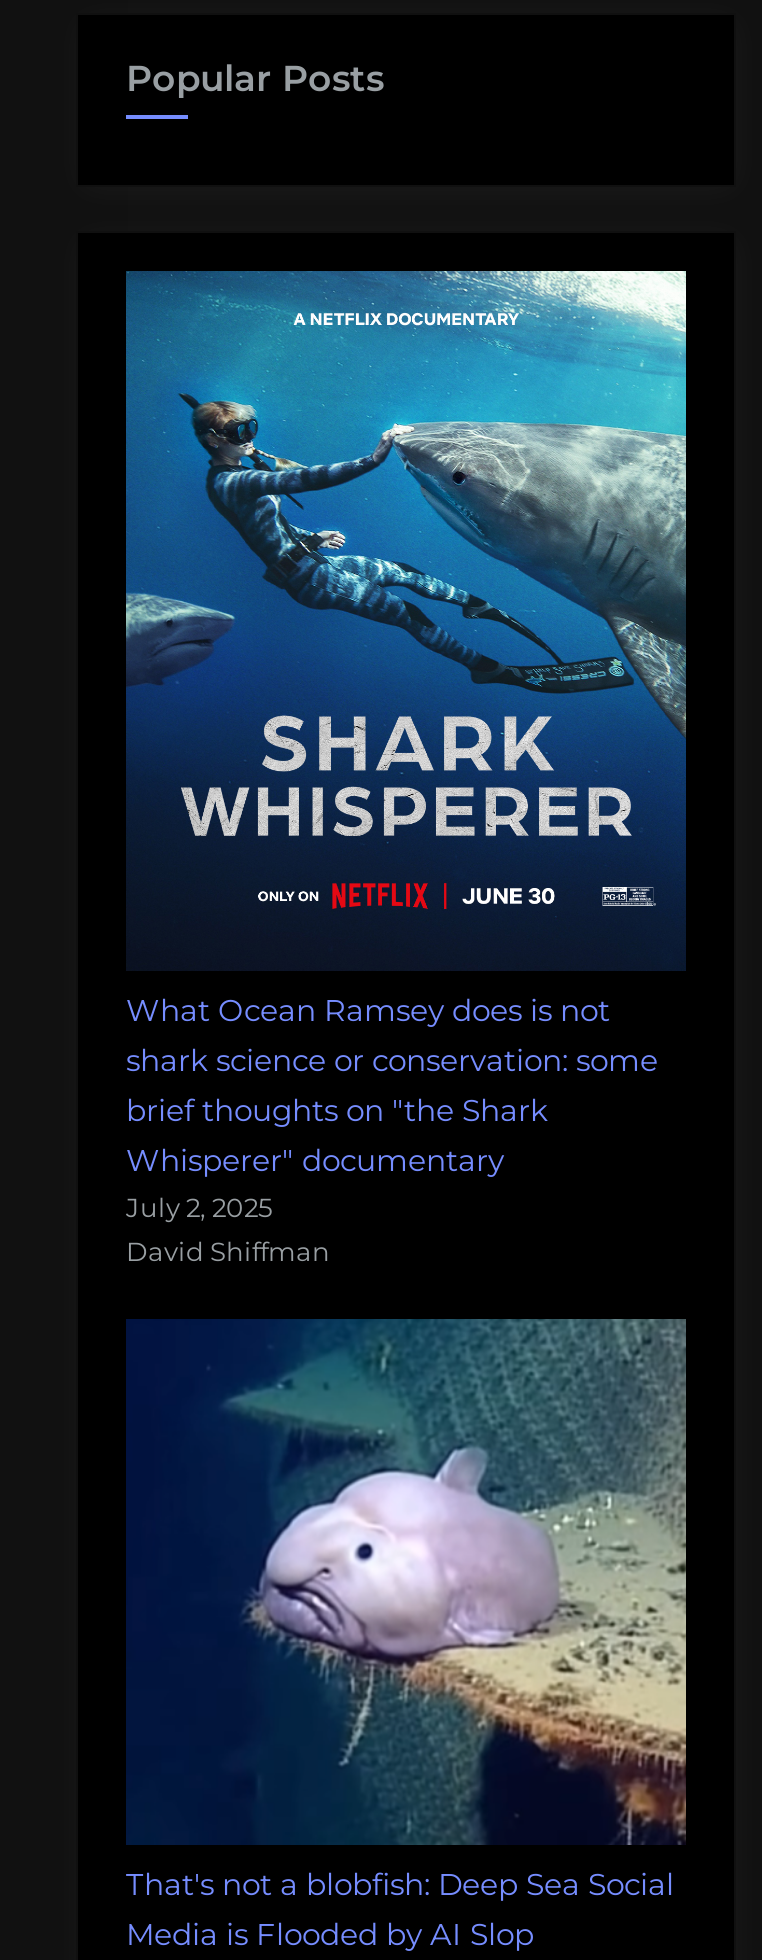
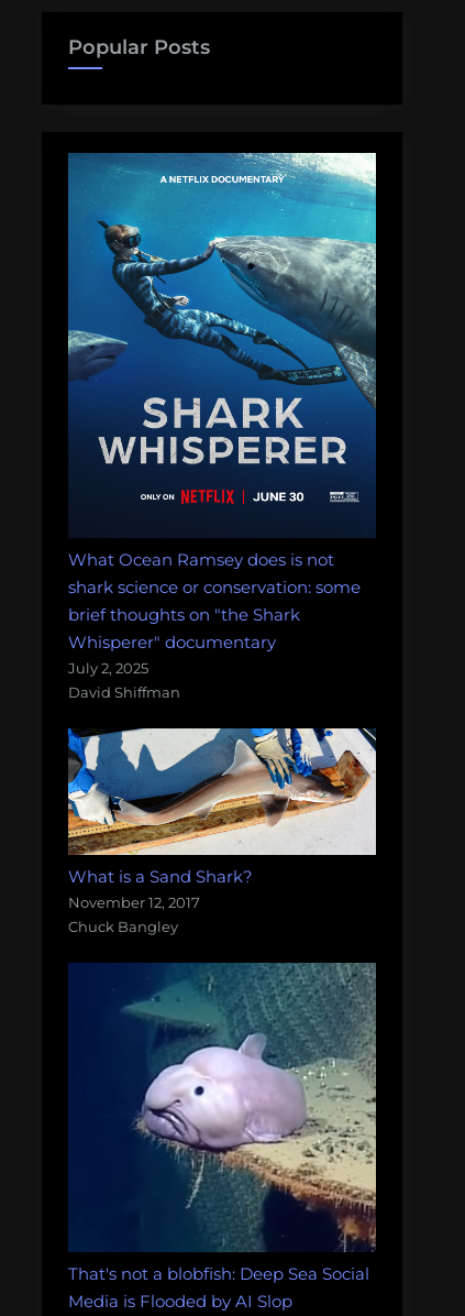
+ [image]
+ What is a Sand Shark?
+ November 12, 2017
+ Chuck Bangley
